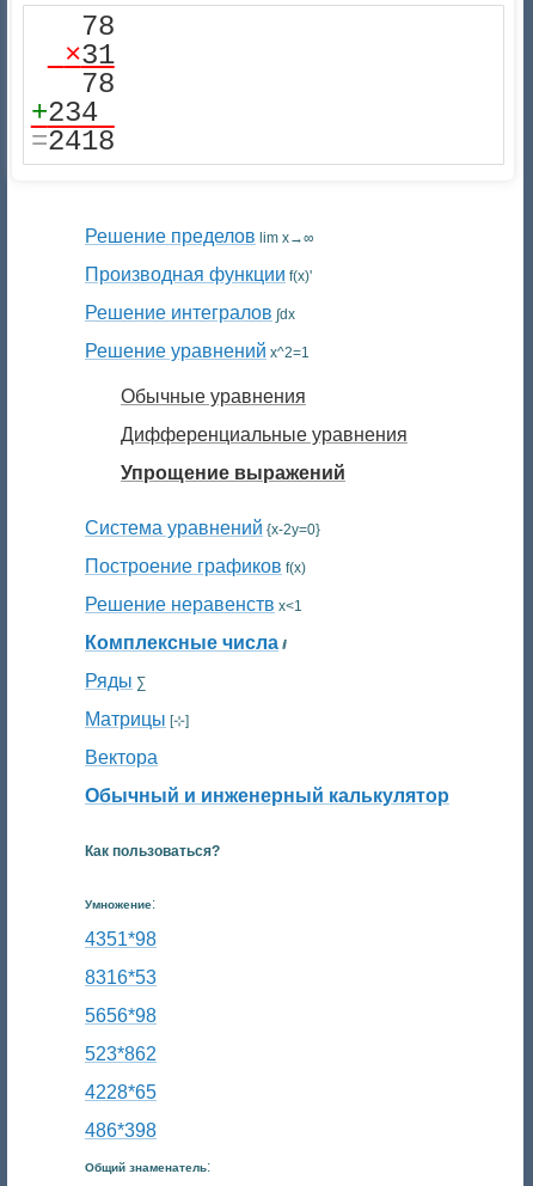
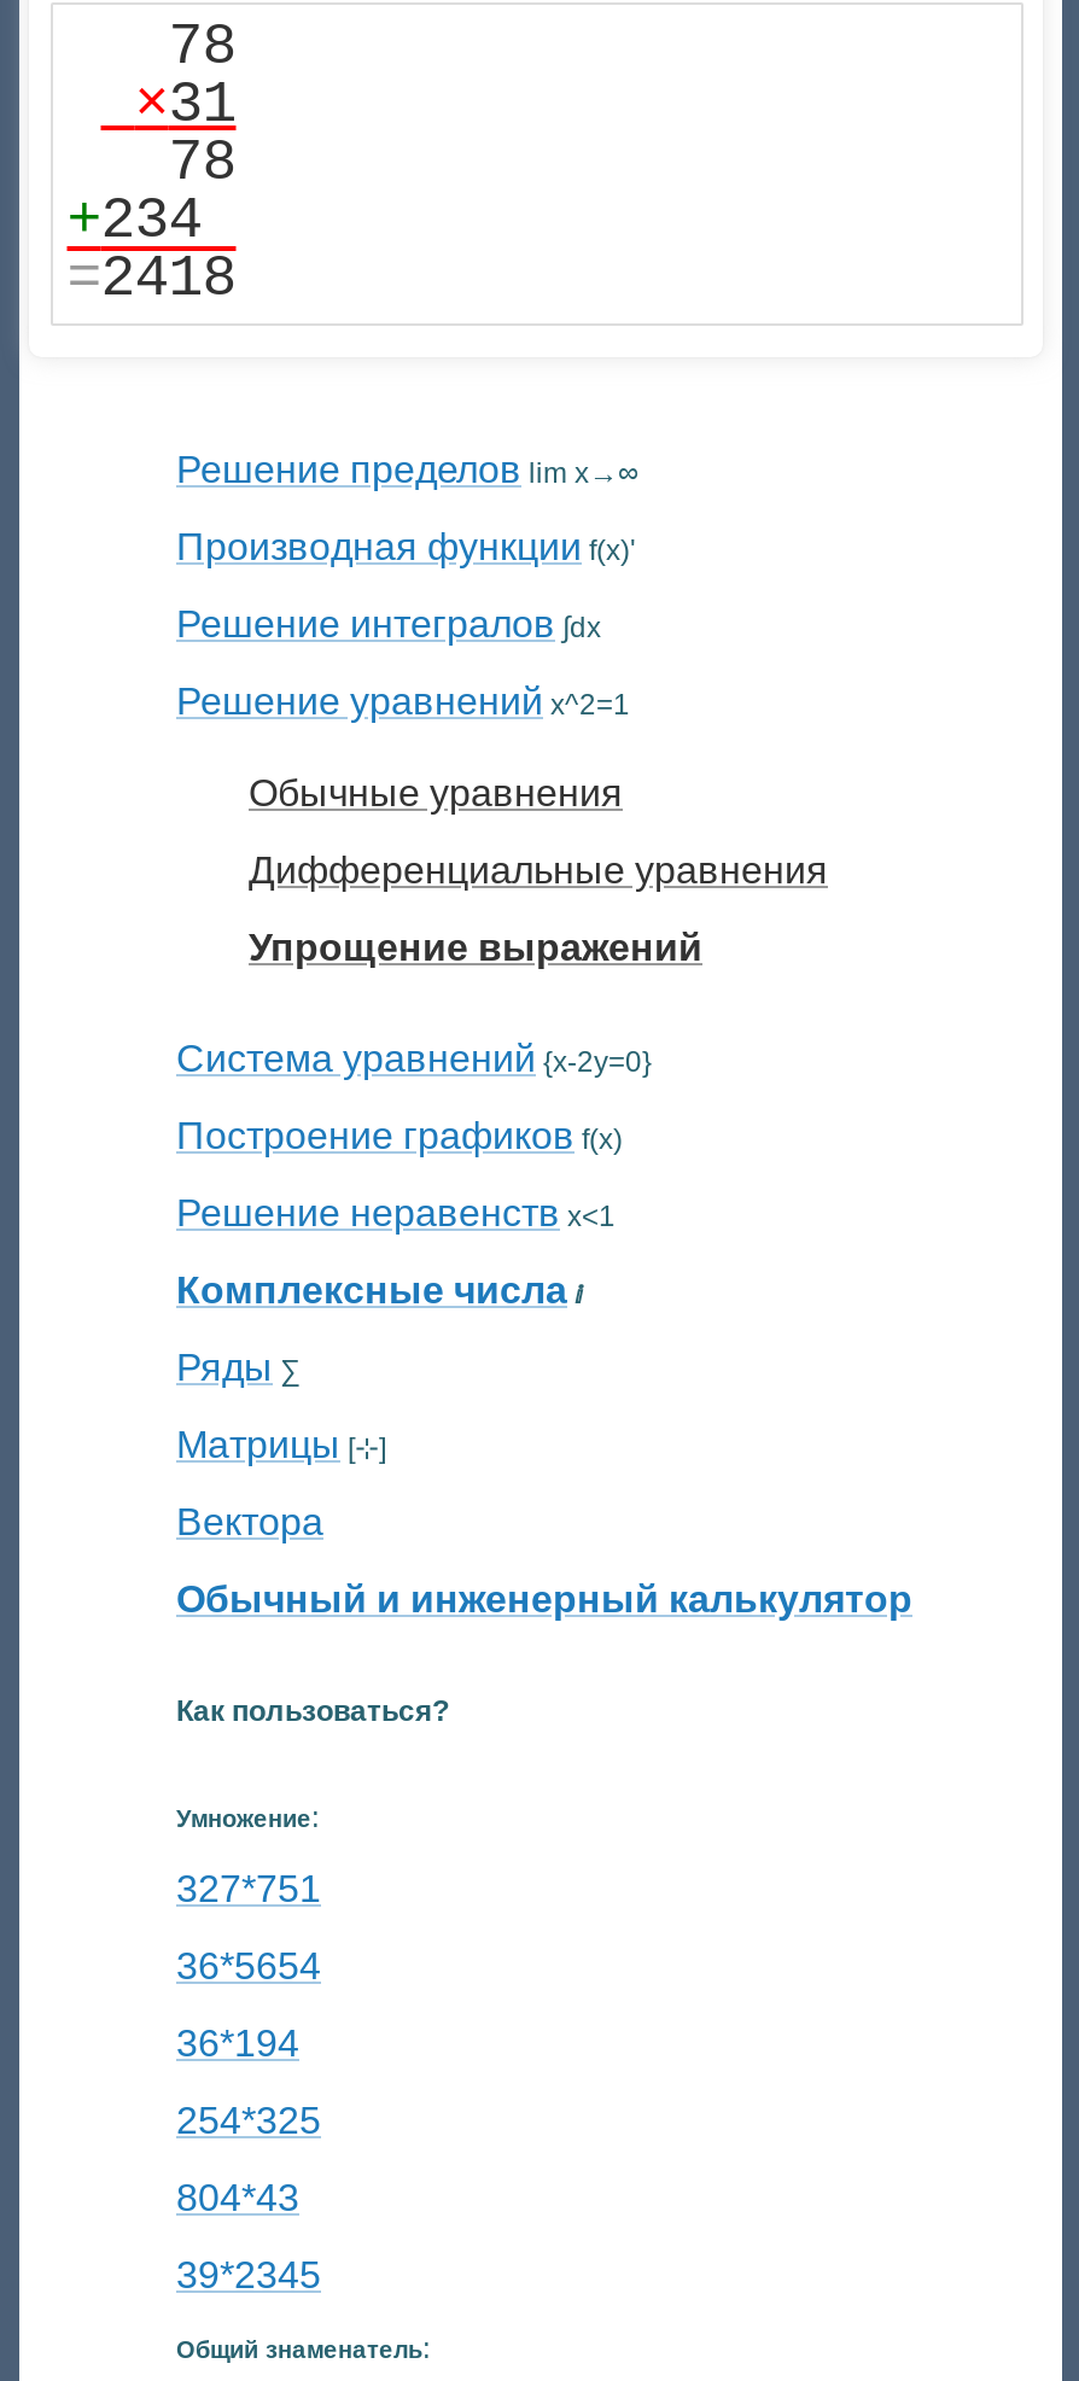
- 4351*98
+ 327*751

- 8316*53
+ 36*5654

- 5656*98
+ 36*194

- 523*862
+ 254*325

- 4228*65
+ 804*43

- 486*398
+ 39*2345
